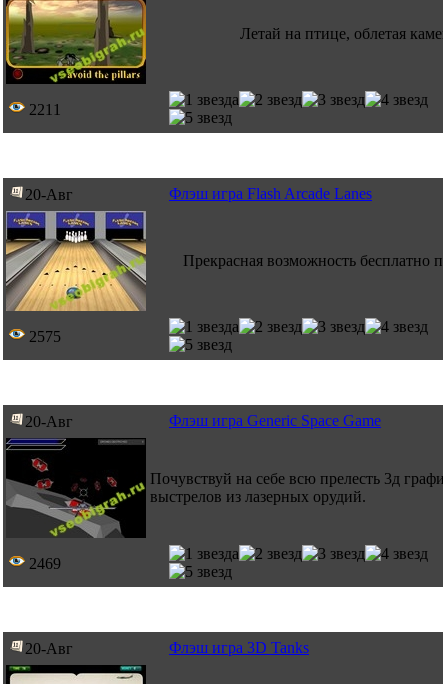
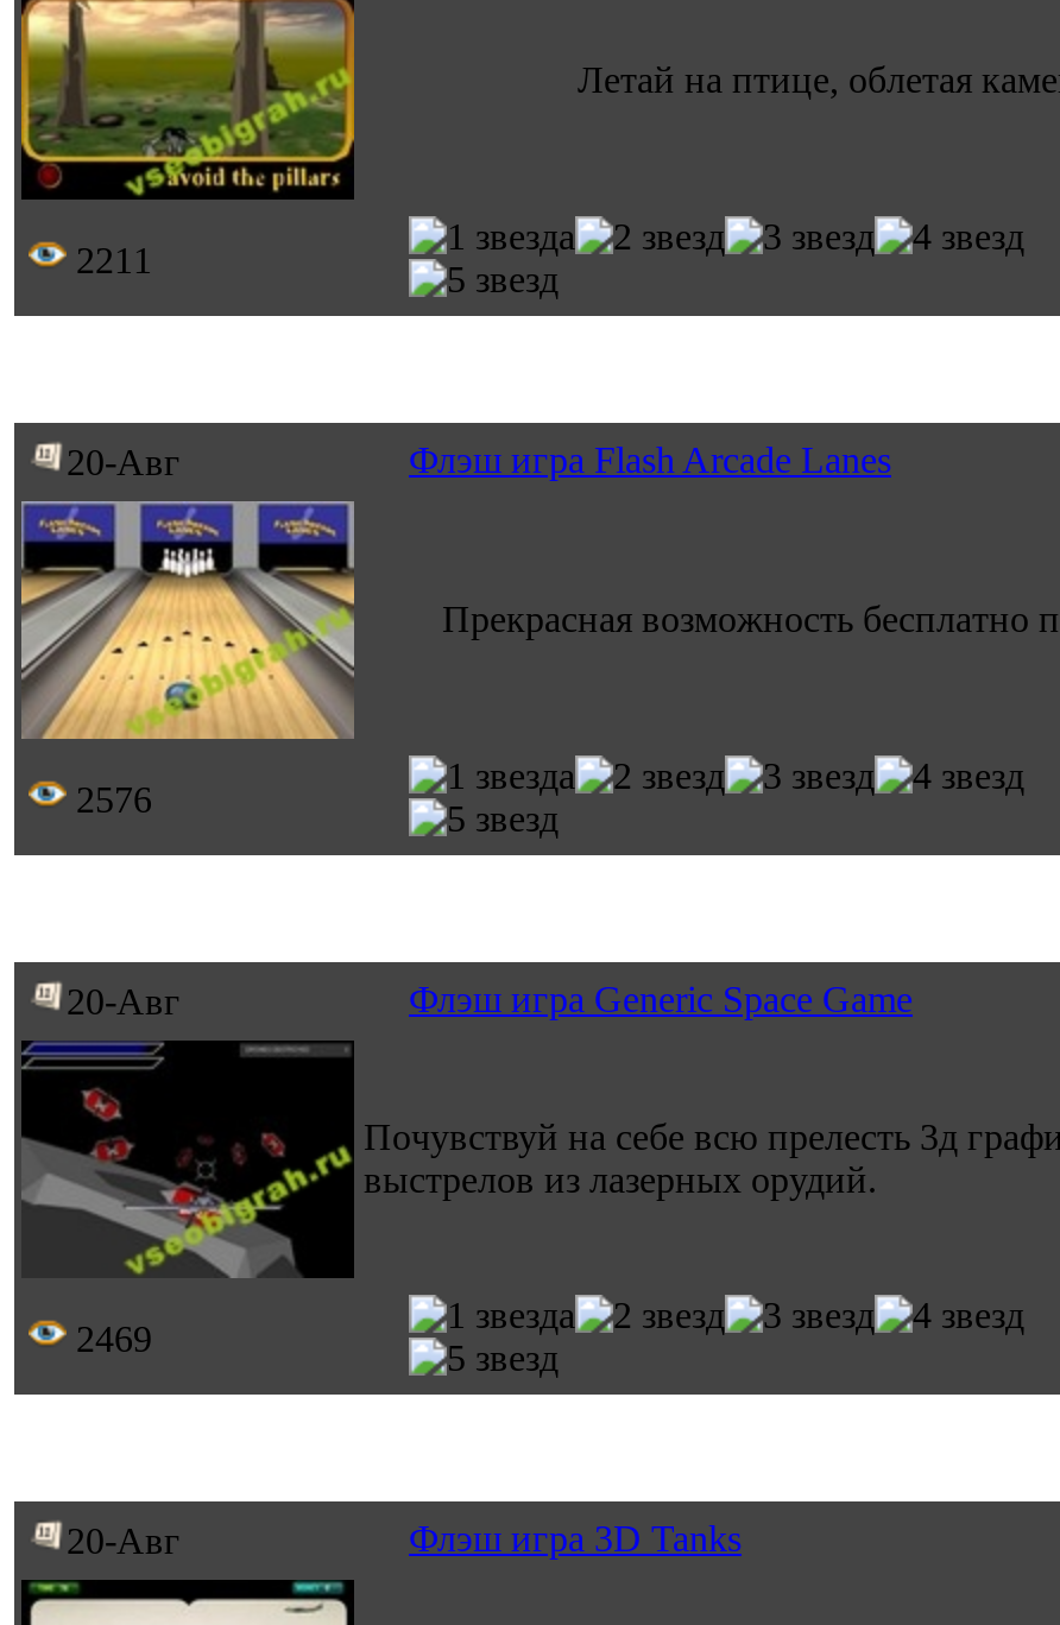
- 2575
+ 2576
